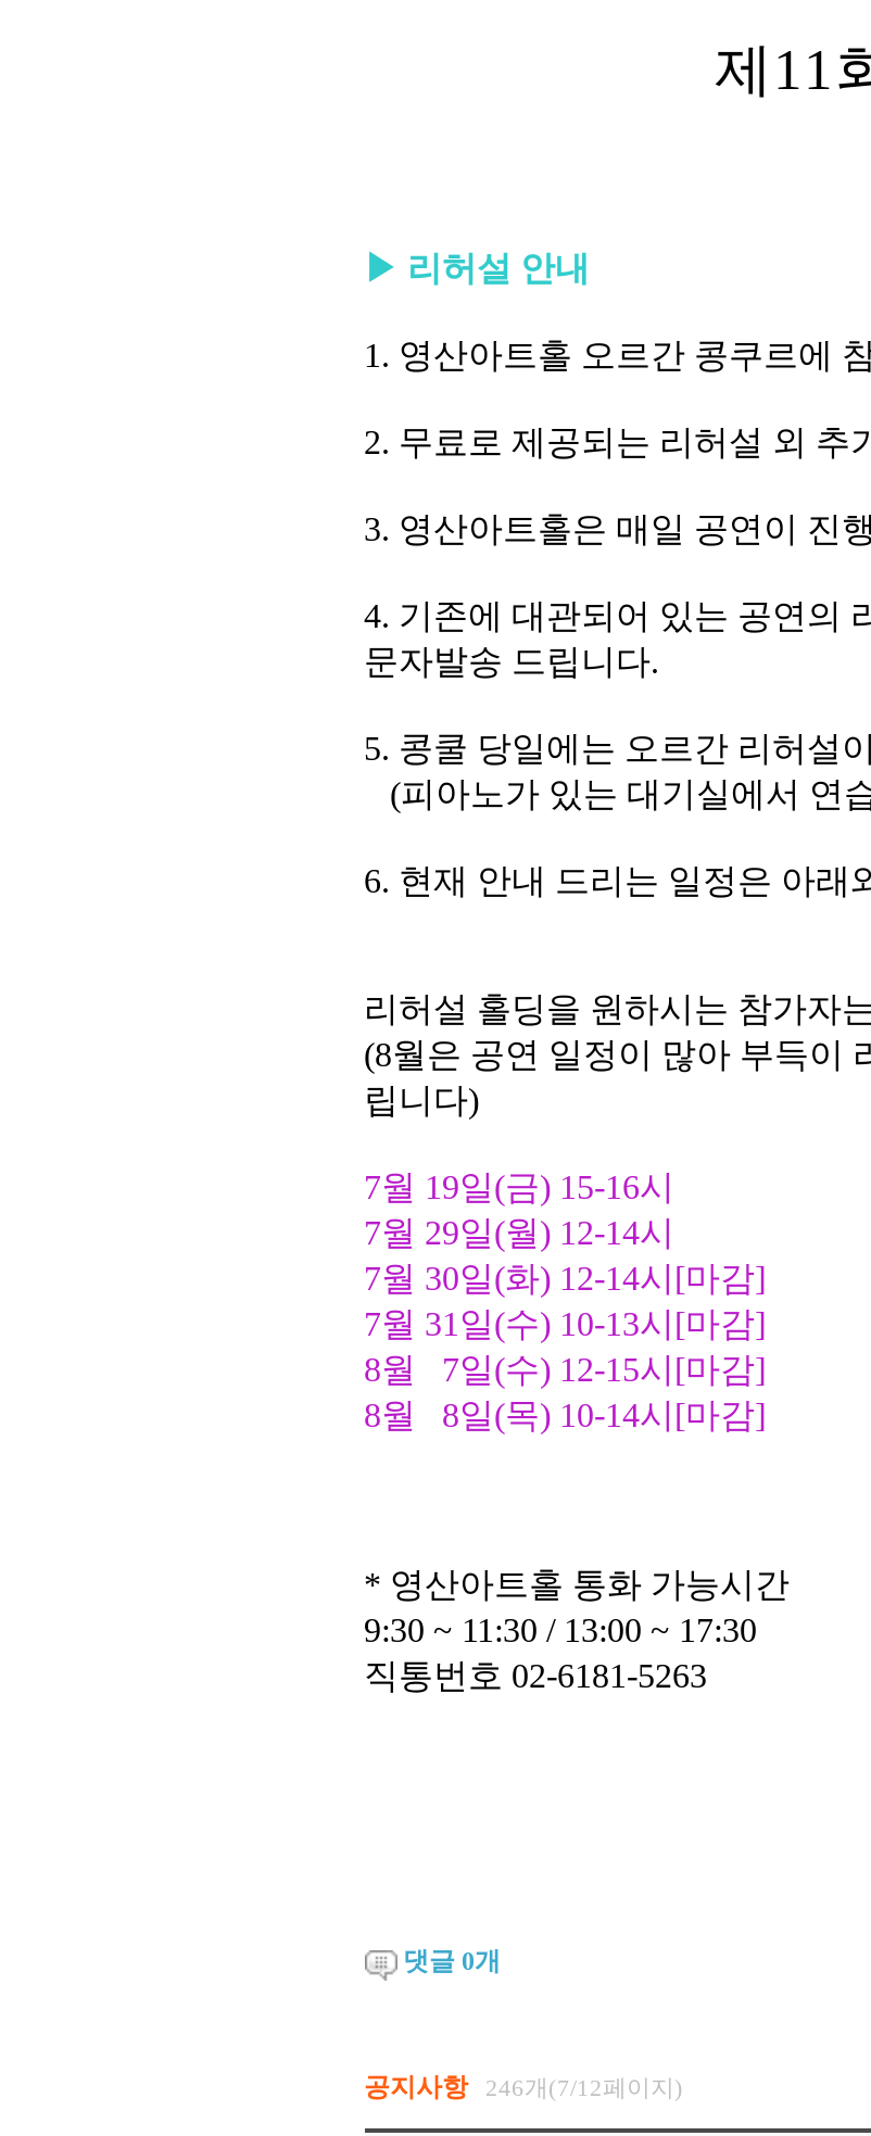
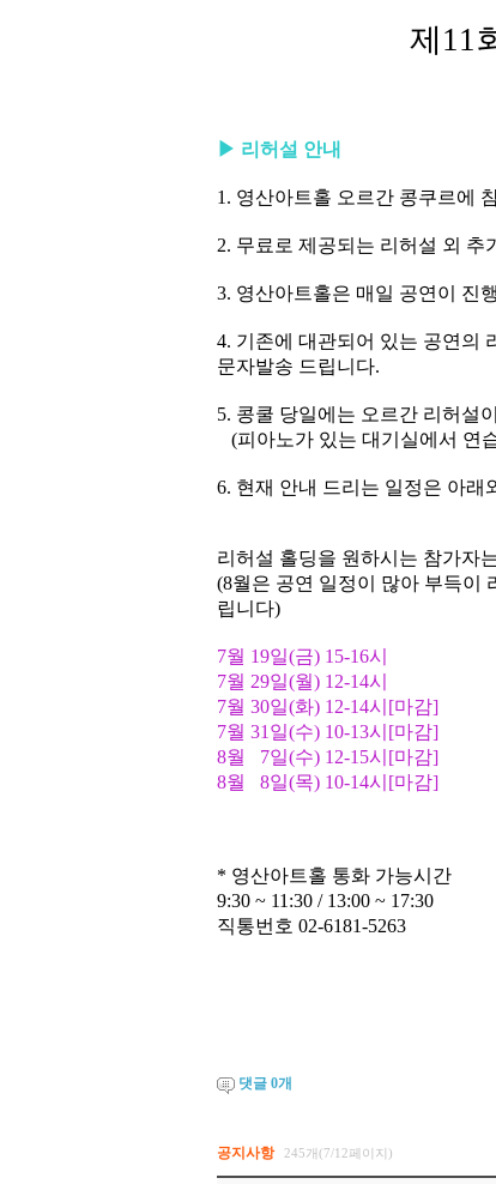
- 공지사항 246개(7/12페이지)
+ 공지사항 245개(7/12페이지)
